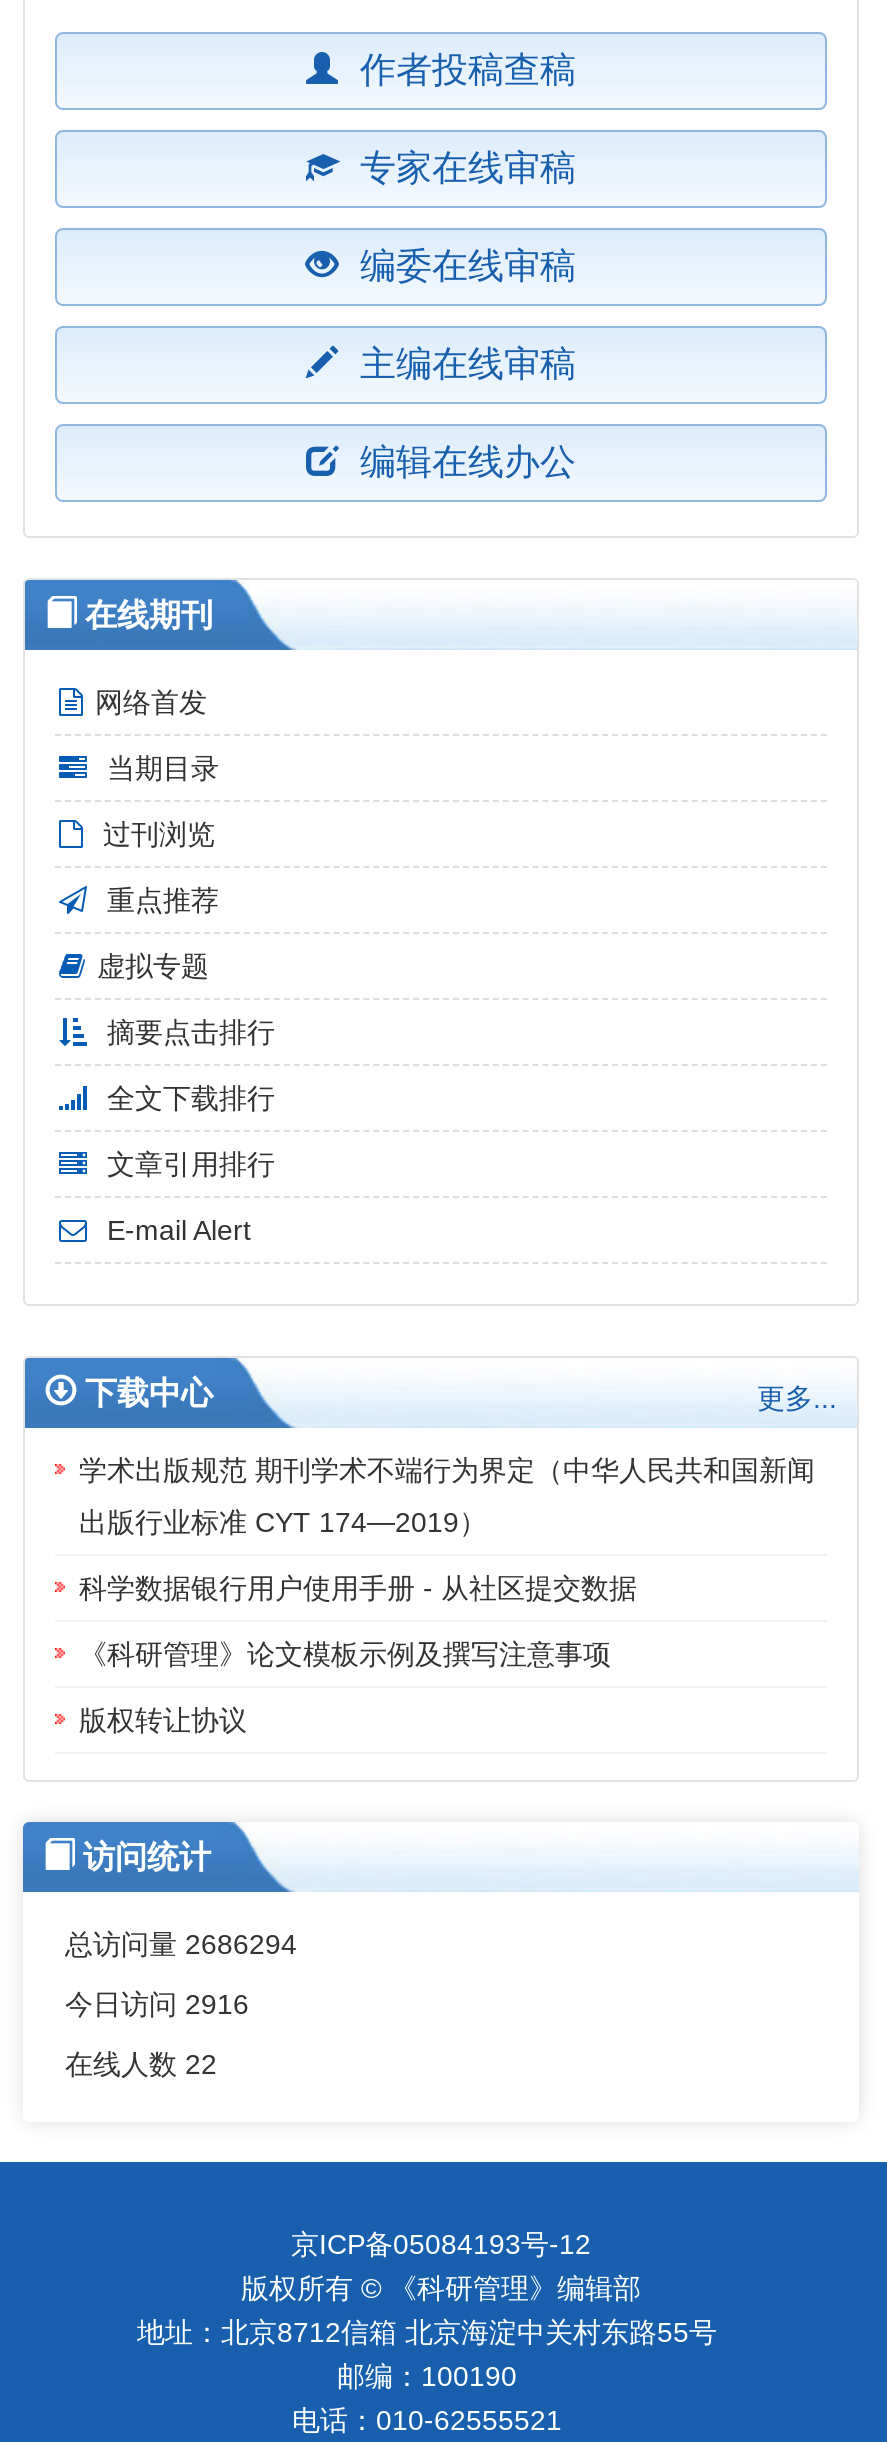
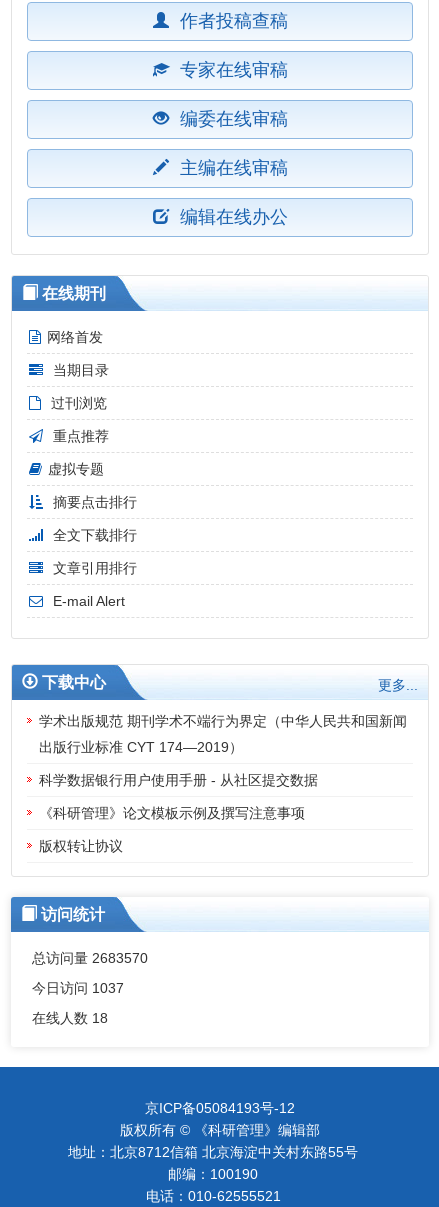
- 总访问量2686294
+ 总访问量2683570

- 今日访问2916
+ 今日访问1037

- 在线人数22
+ 在线人数18
